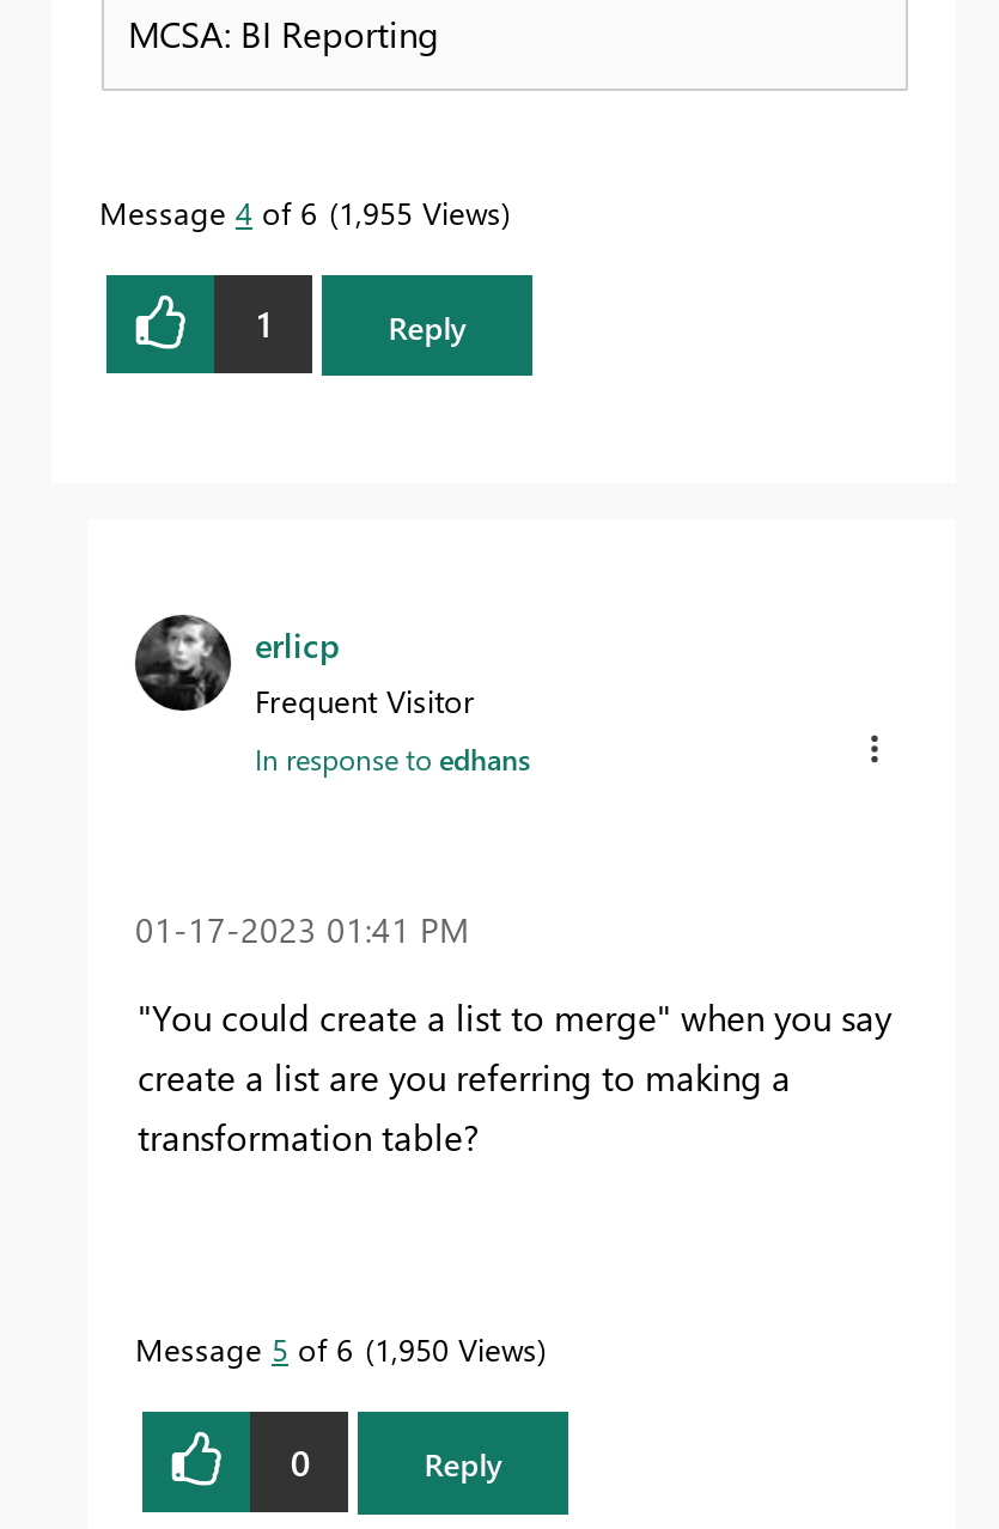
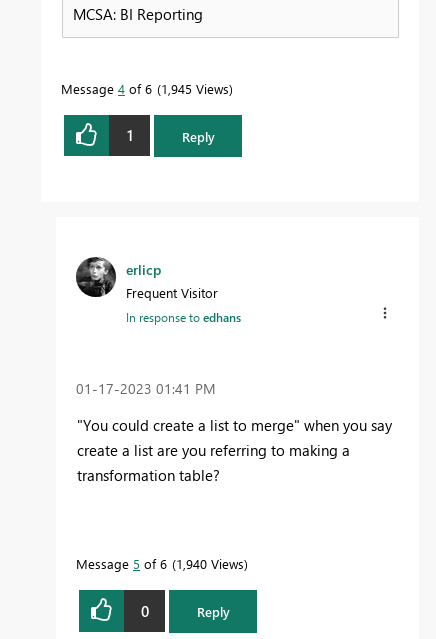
- Message 4 of 6 1,955 Views
+ Message 4 of 6 1,945 Views

- Message 5 of 6 1,950 Views
+ Message 5 of 6 1,940 Views
